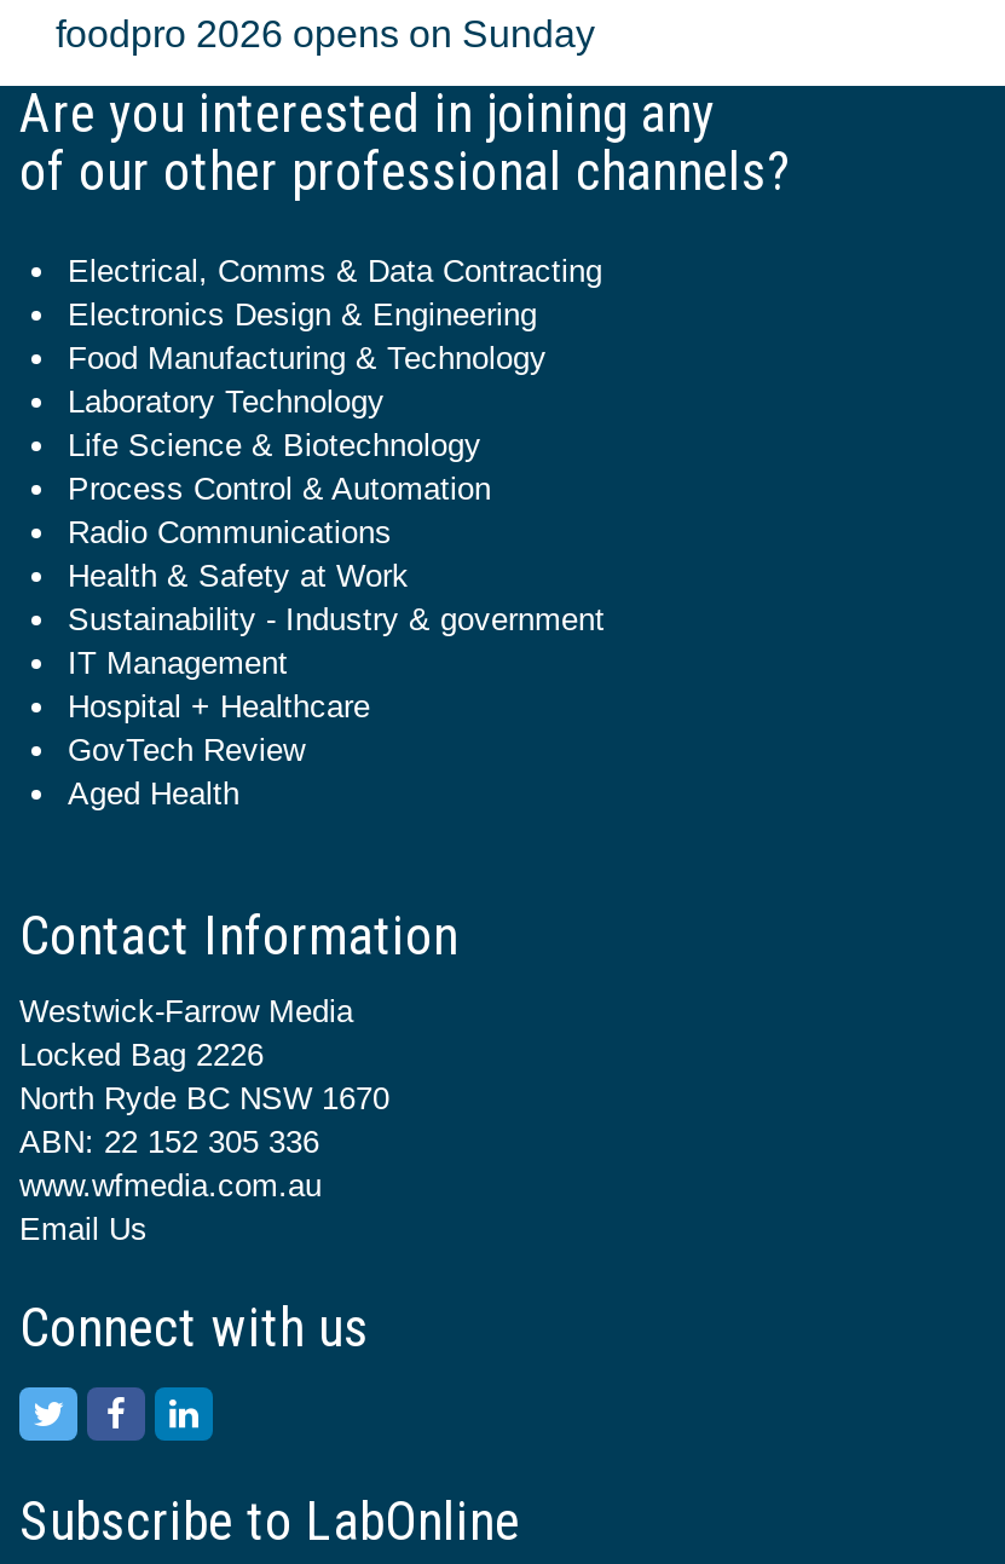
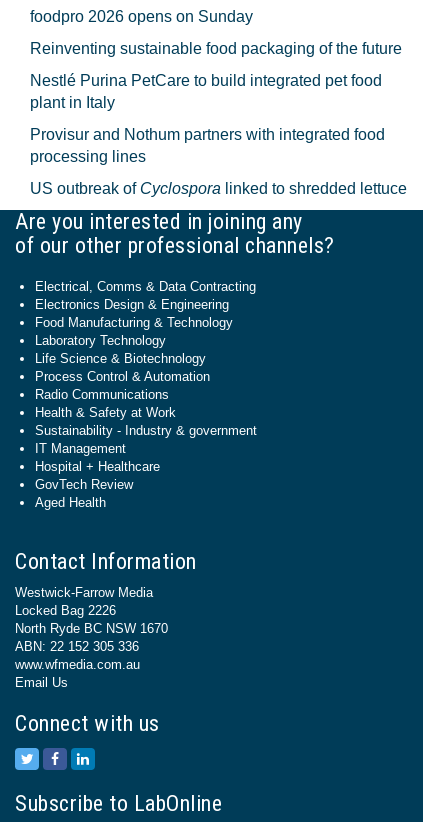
+ Reinventing sustainable food packaging of the future
+ Nestlé Purina PetCare to build integrated pet food
+ plant in Italy
+ Provisur and Nothum partners with integrated food
+ processing lines
+ US outbreak of Cyclospora linked to shredded lettuce
